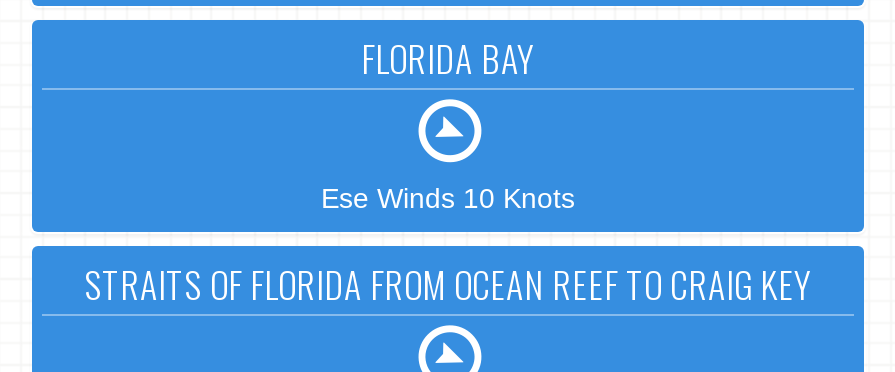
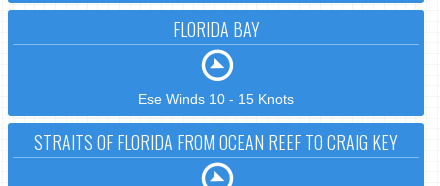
- Ese Winds 10 Knots
+ Ese Winds 10 - 15 Knots
